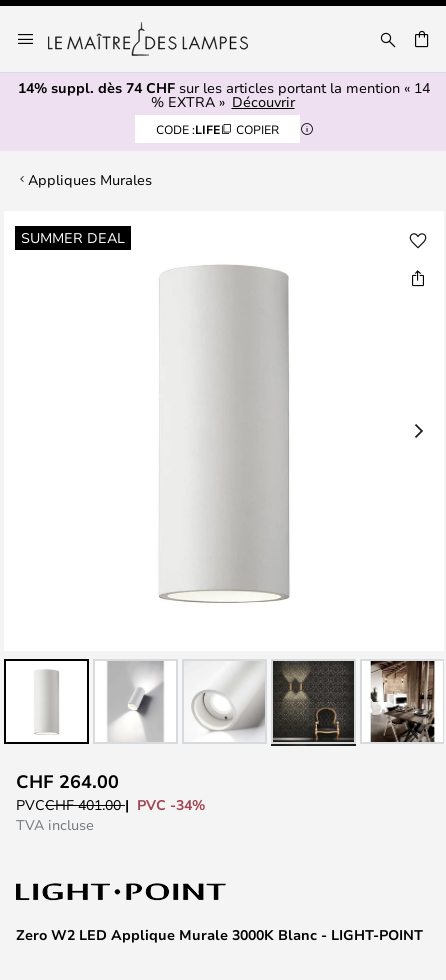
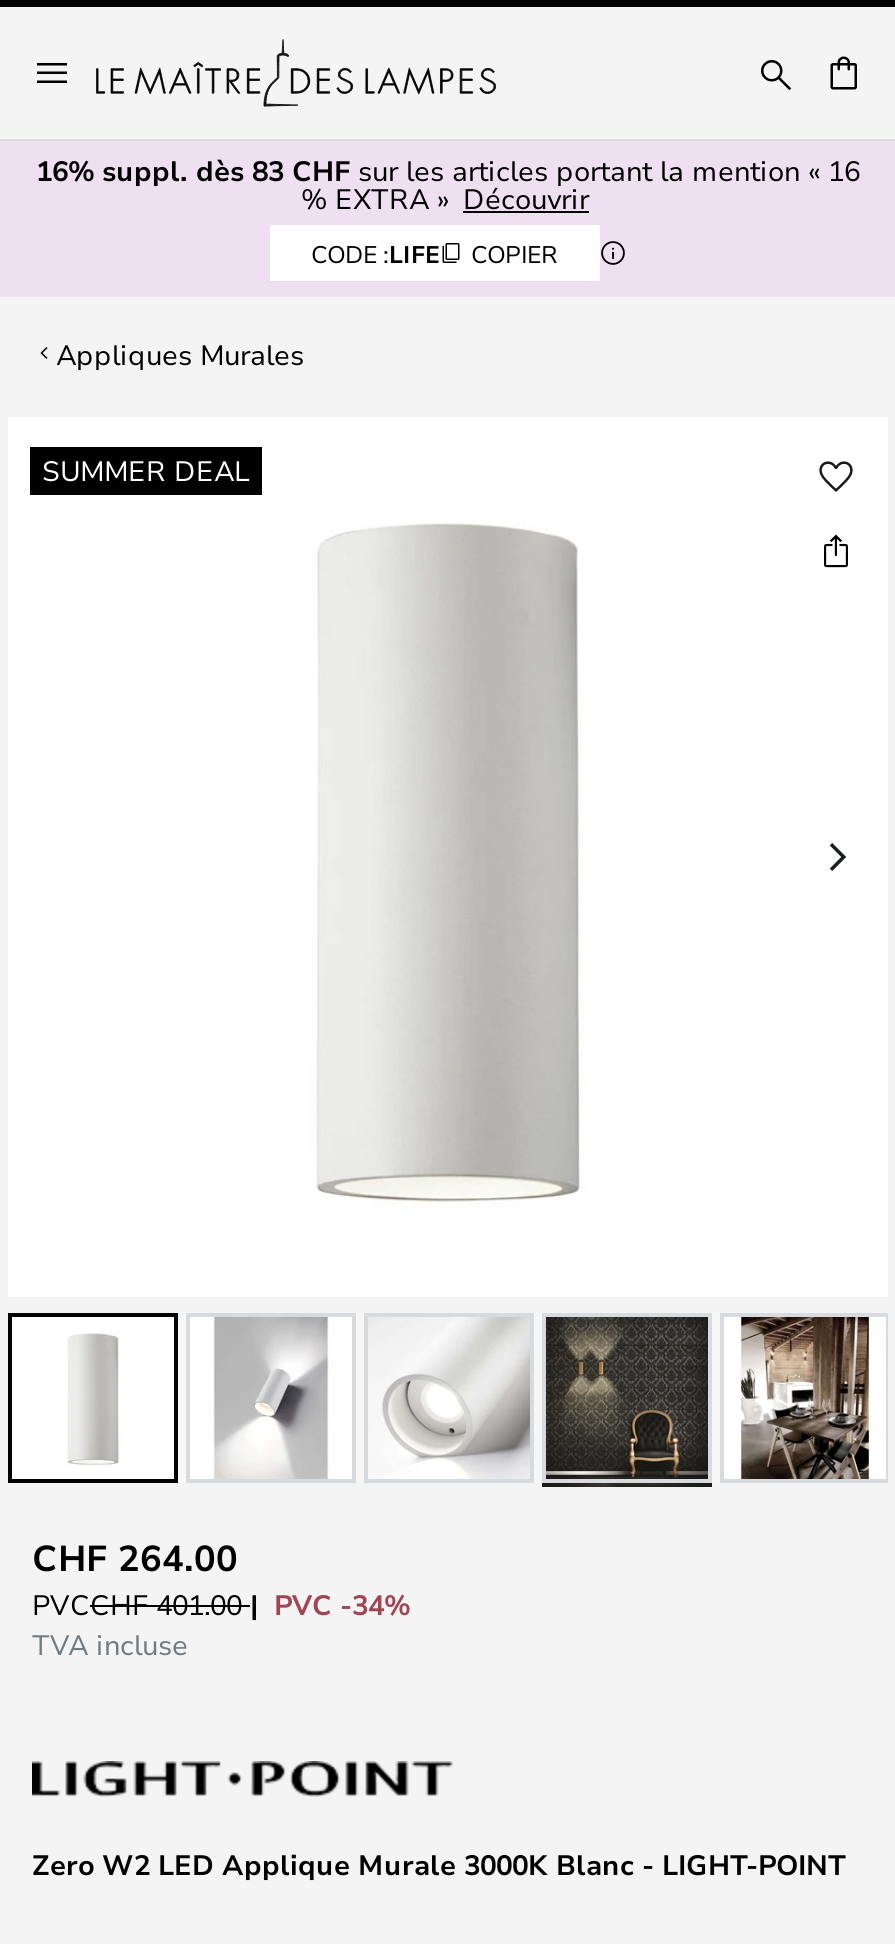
- 14% suppl. dès 74 CHF sur les articles portant la mention « 14
+ 16% suppl. dès 83 CHF sur les articles portant la mention « 16
